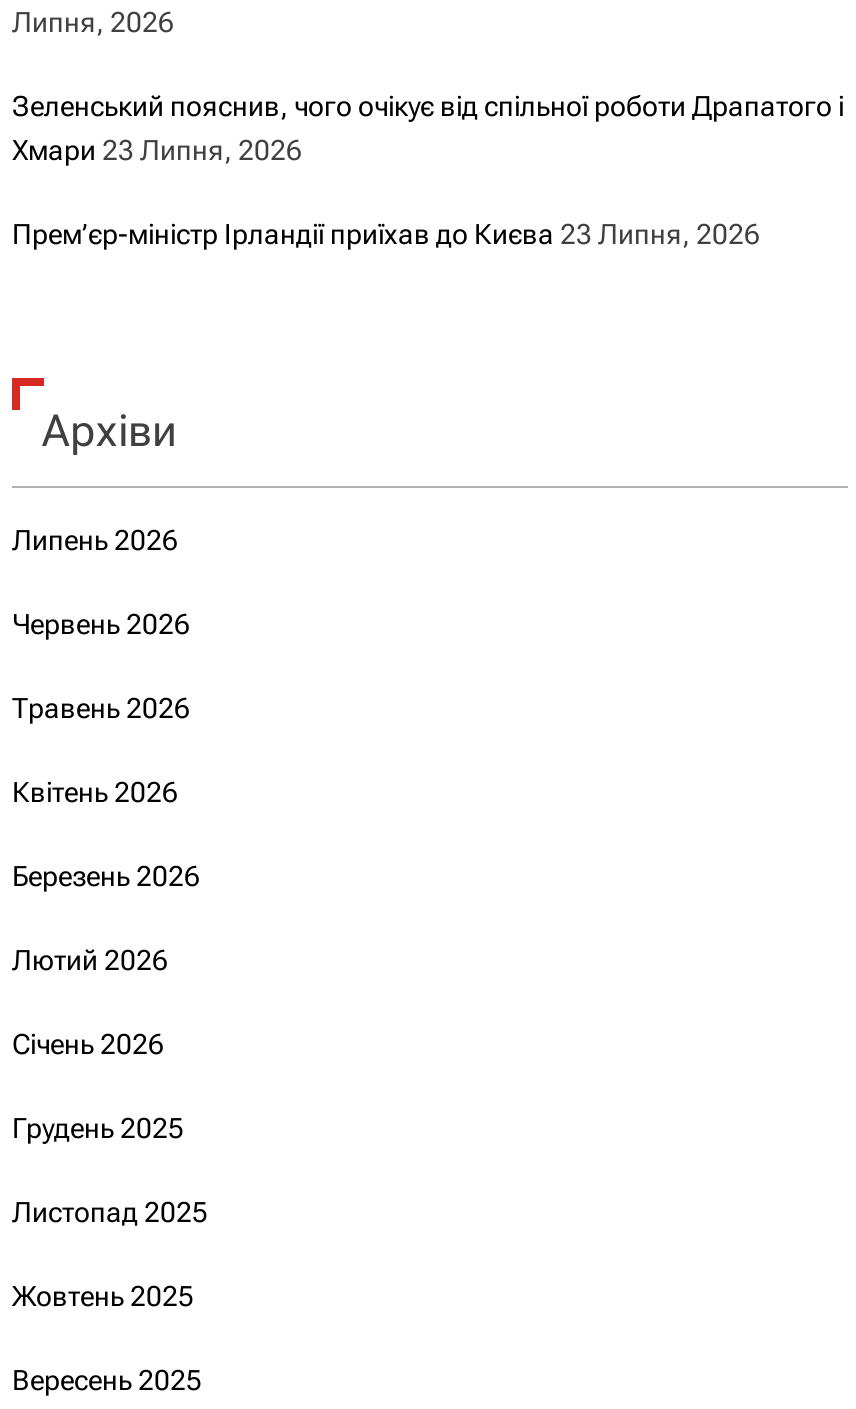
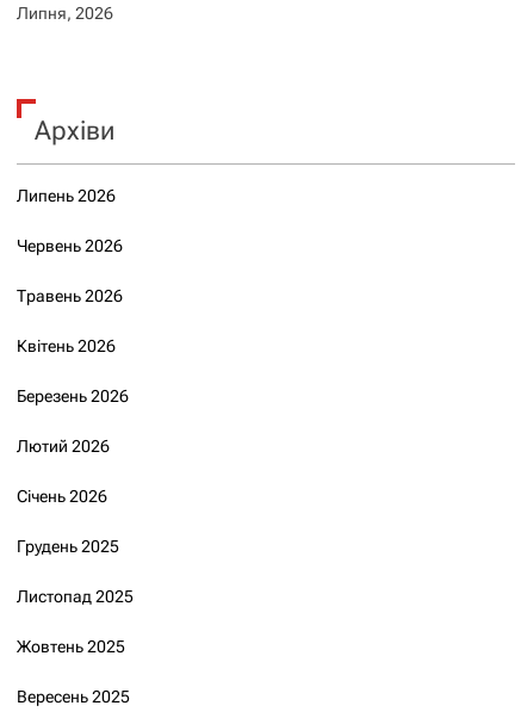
- Зеленський пояснив, чого очікує від спільної роботи Драпатого і
- Хмари 23 Липня, 2026
- Прем’єр-міністр Ірландії приїхав до Києва 23 Липня, 2026
